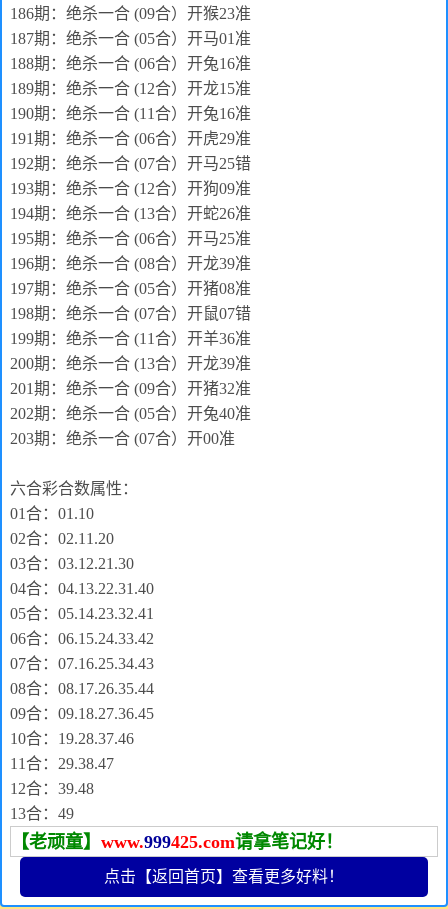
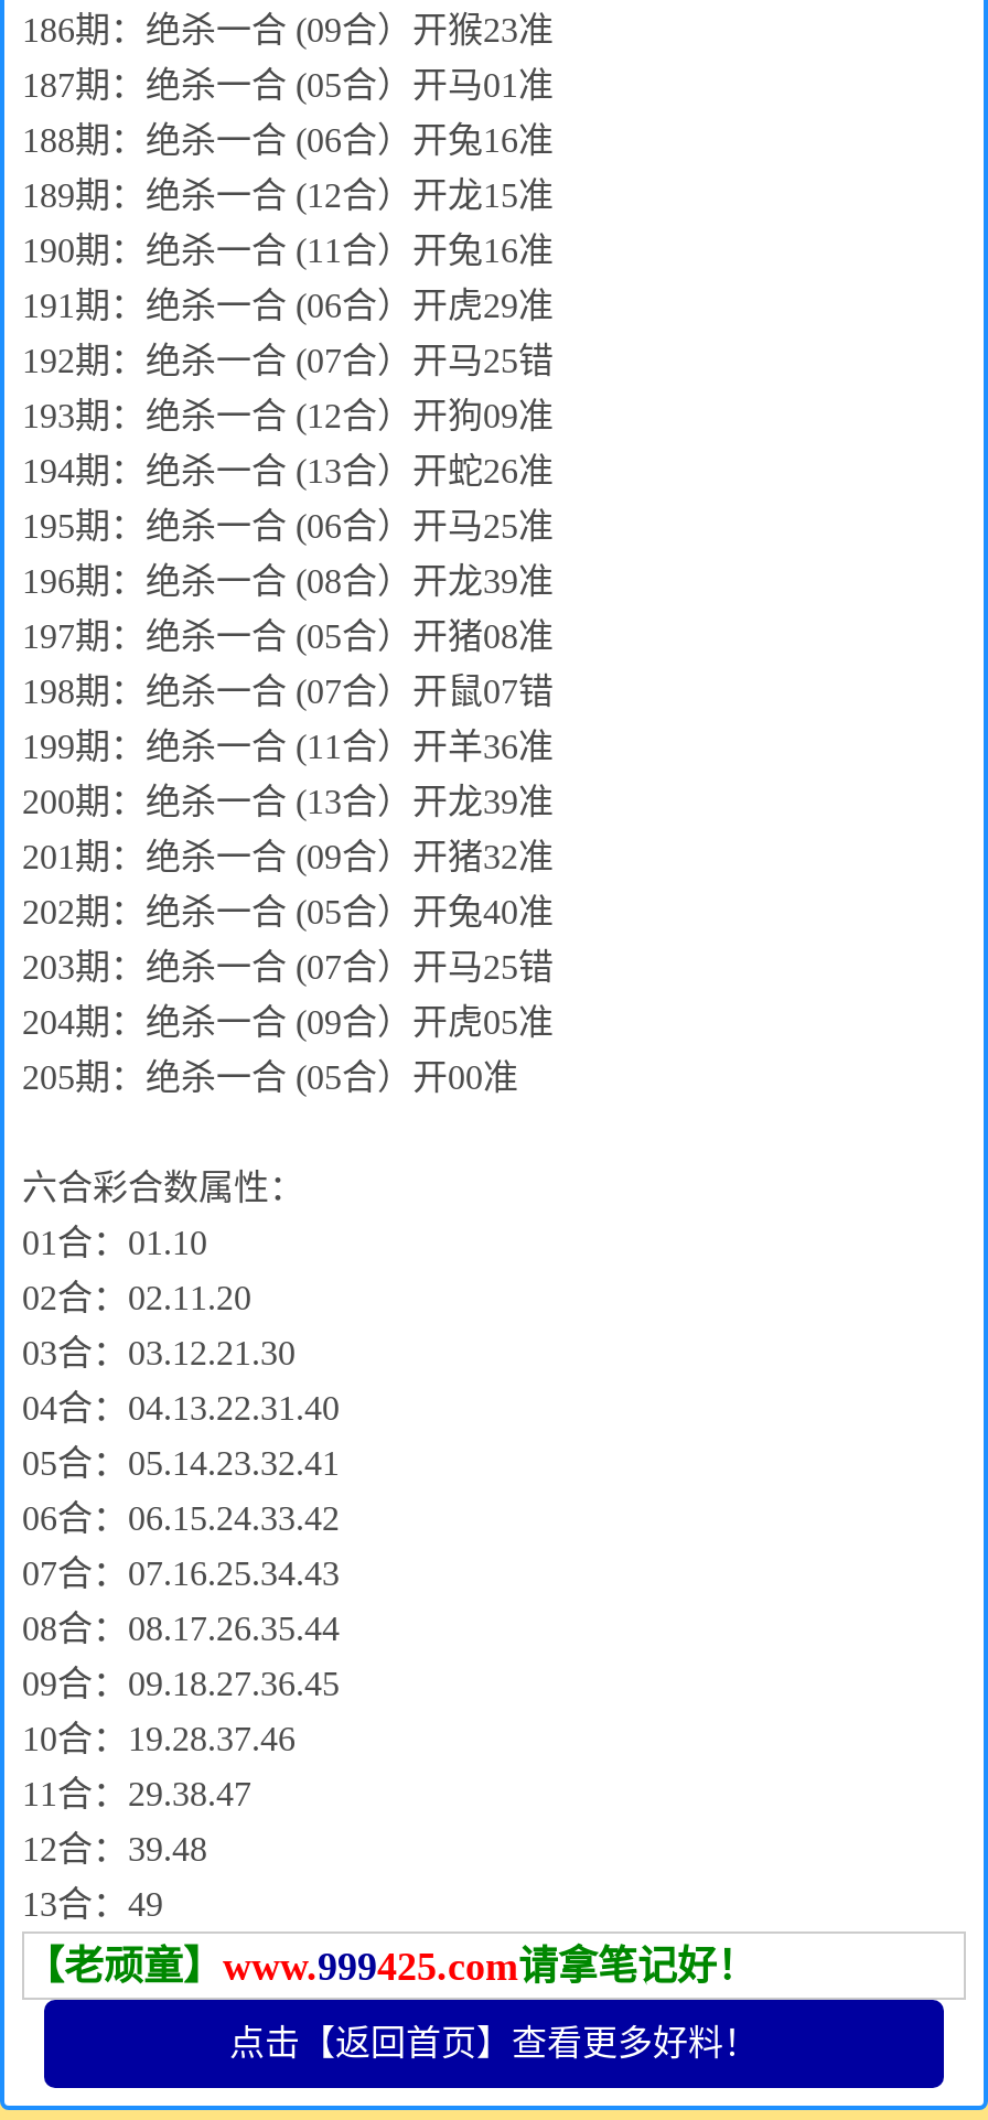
- 203期：绝杀一合 (07合）开00准
+ 203期：绝杀一合 (07合）开马25错
+ 204期：绝杀一合 (09合）开虎05准
+ 205期：绝杀一合 (05合）开00准
